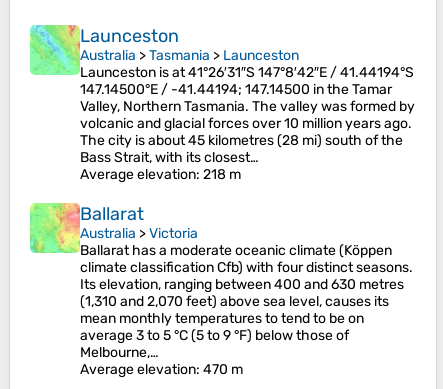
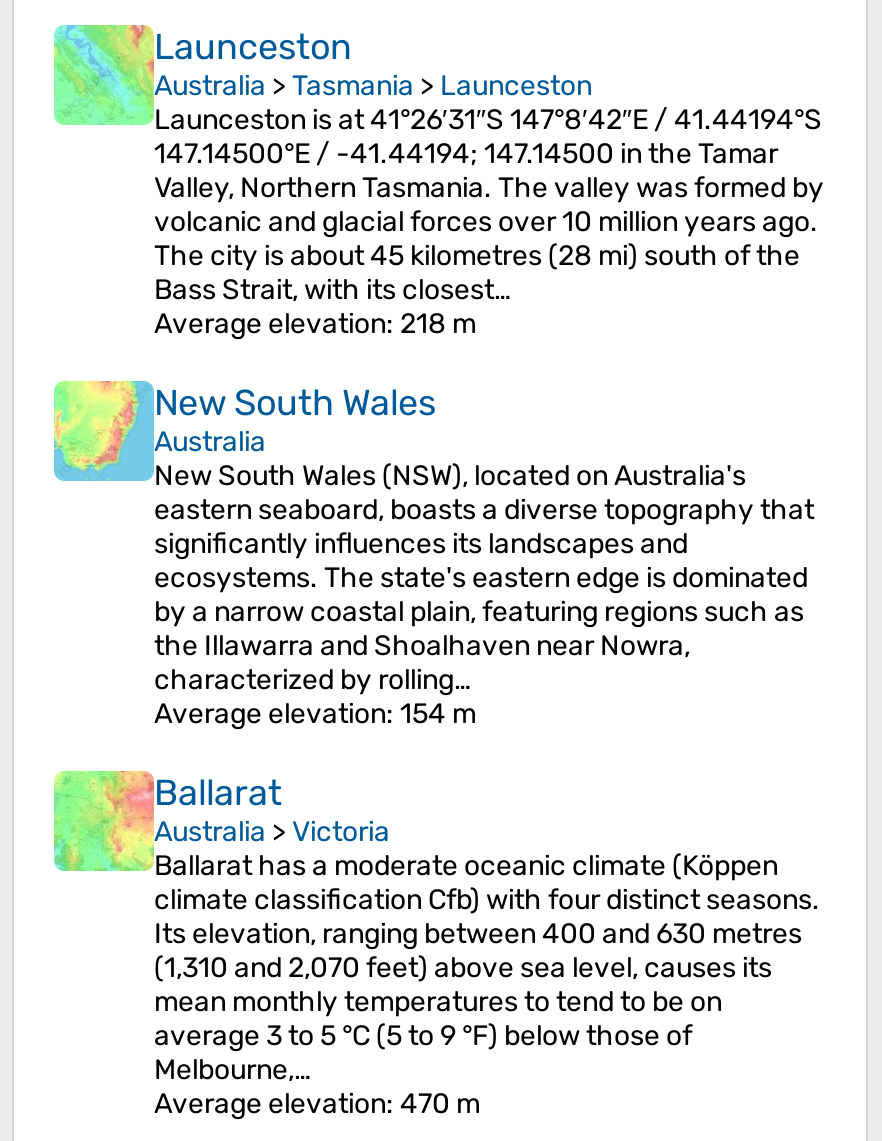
+ [image]
+ New South Wales
+ Australia
+ New South Wales (NSW), located on Australia's
+ eastern seaboard, boasts a diverse topography that
+ significantly influences its landscapes and
+ ecosystems. The state's eastern edge is dominated
+ by a narrow coastal plain, featuring regions such as
+ the Illawarra and Shoalhaven near Nowra,
+ characterized by rolling…
+ Average elevation: 154 m
